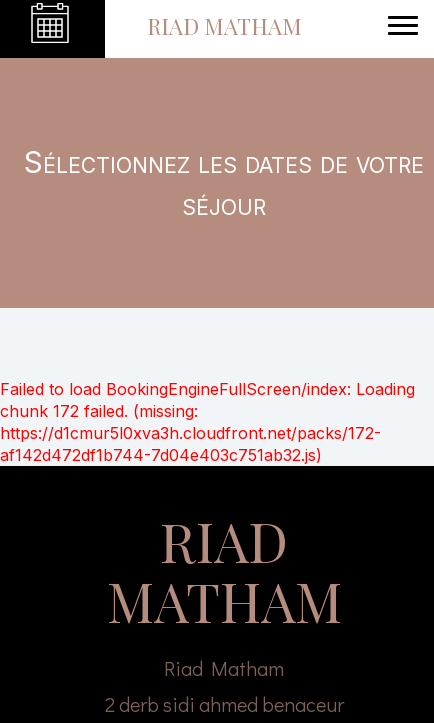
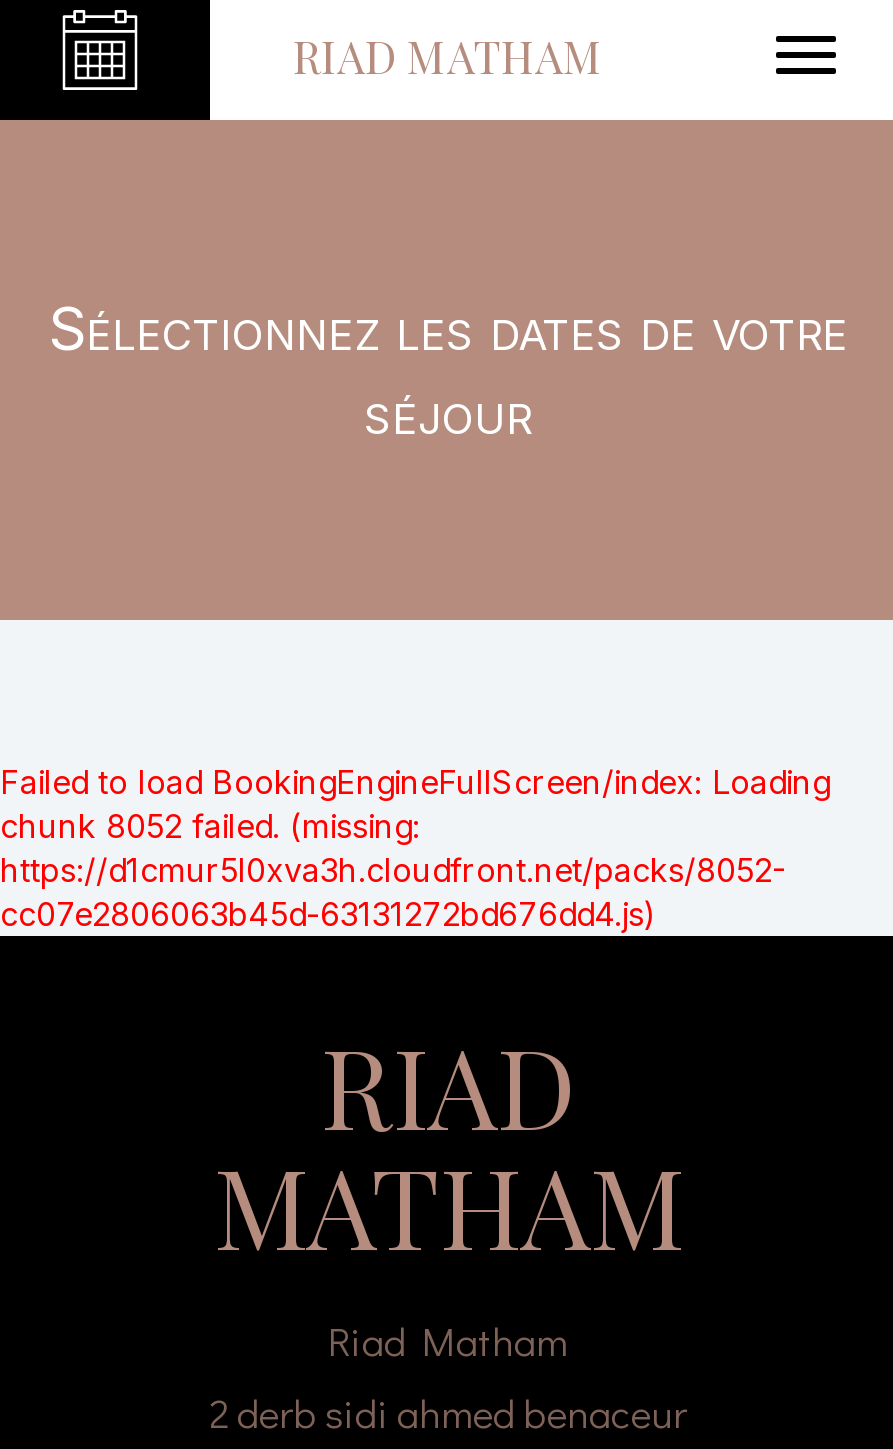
- chunk 172 failed. (missing:
- https://d1cmur5l0xva3h.cloudfront.net/packs/172-
- af142d472df1b744-7d04e403c751ab32.js)
+ chunk 8052 failed. (missing:
+ https://d1cmur5l0xva3h.cloudfront.net/packs/8052-
+ cc07e2806063b45d-63131272bd676dd4.js)
